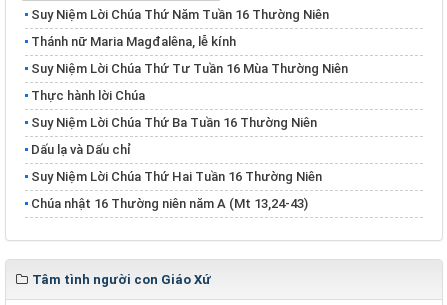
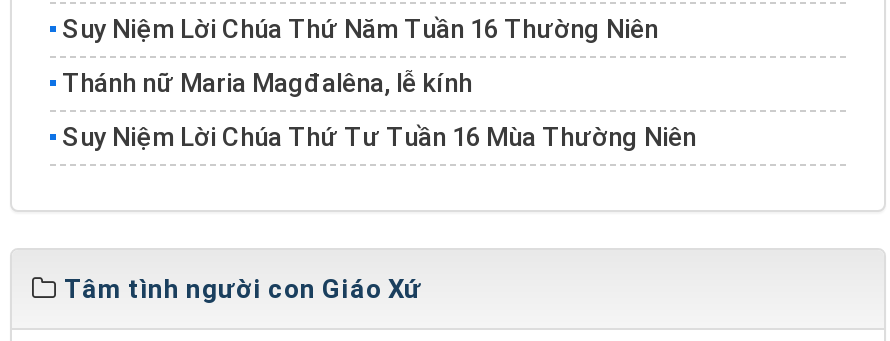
- Thực hành lời Chúa
- Suy Niệm Lời Chúa Thứ Ba Tuần 16 Thường Niên
- Dấu lạ và Dấu chỉ
- Suy Niệm Lời Chúa Thứ Hai Tuần 16 Thường Niên
- Chúa nhật 16 Thường niên năm A (Mt 13,24-43)
